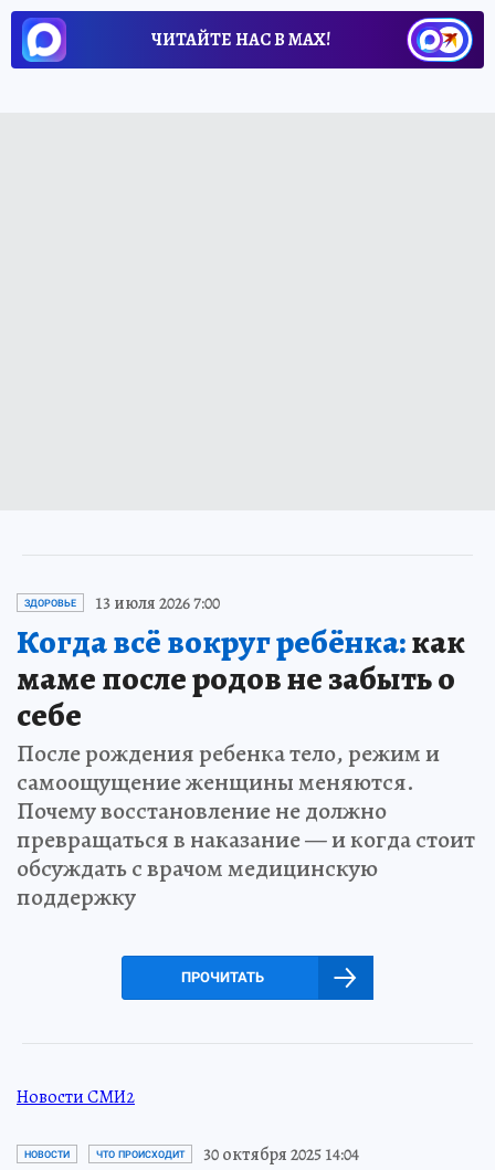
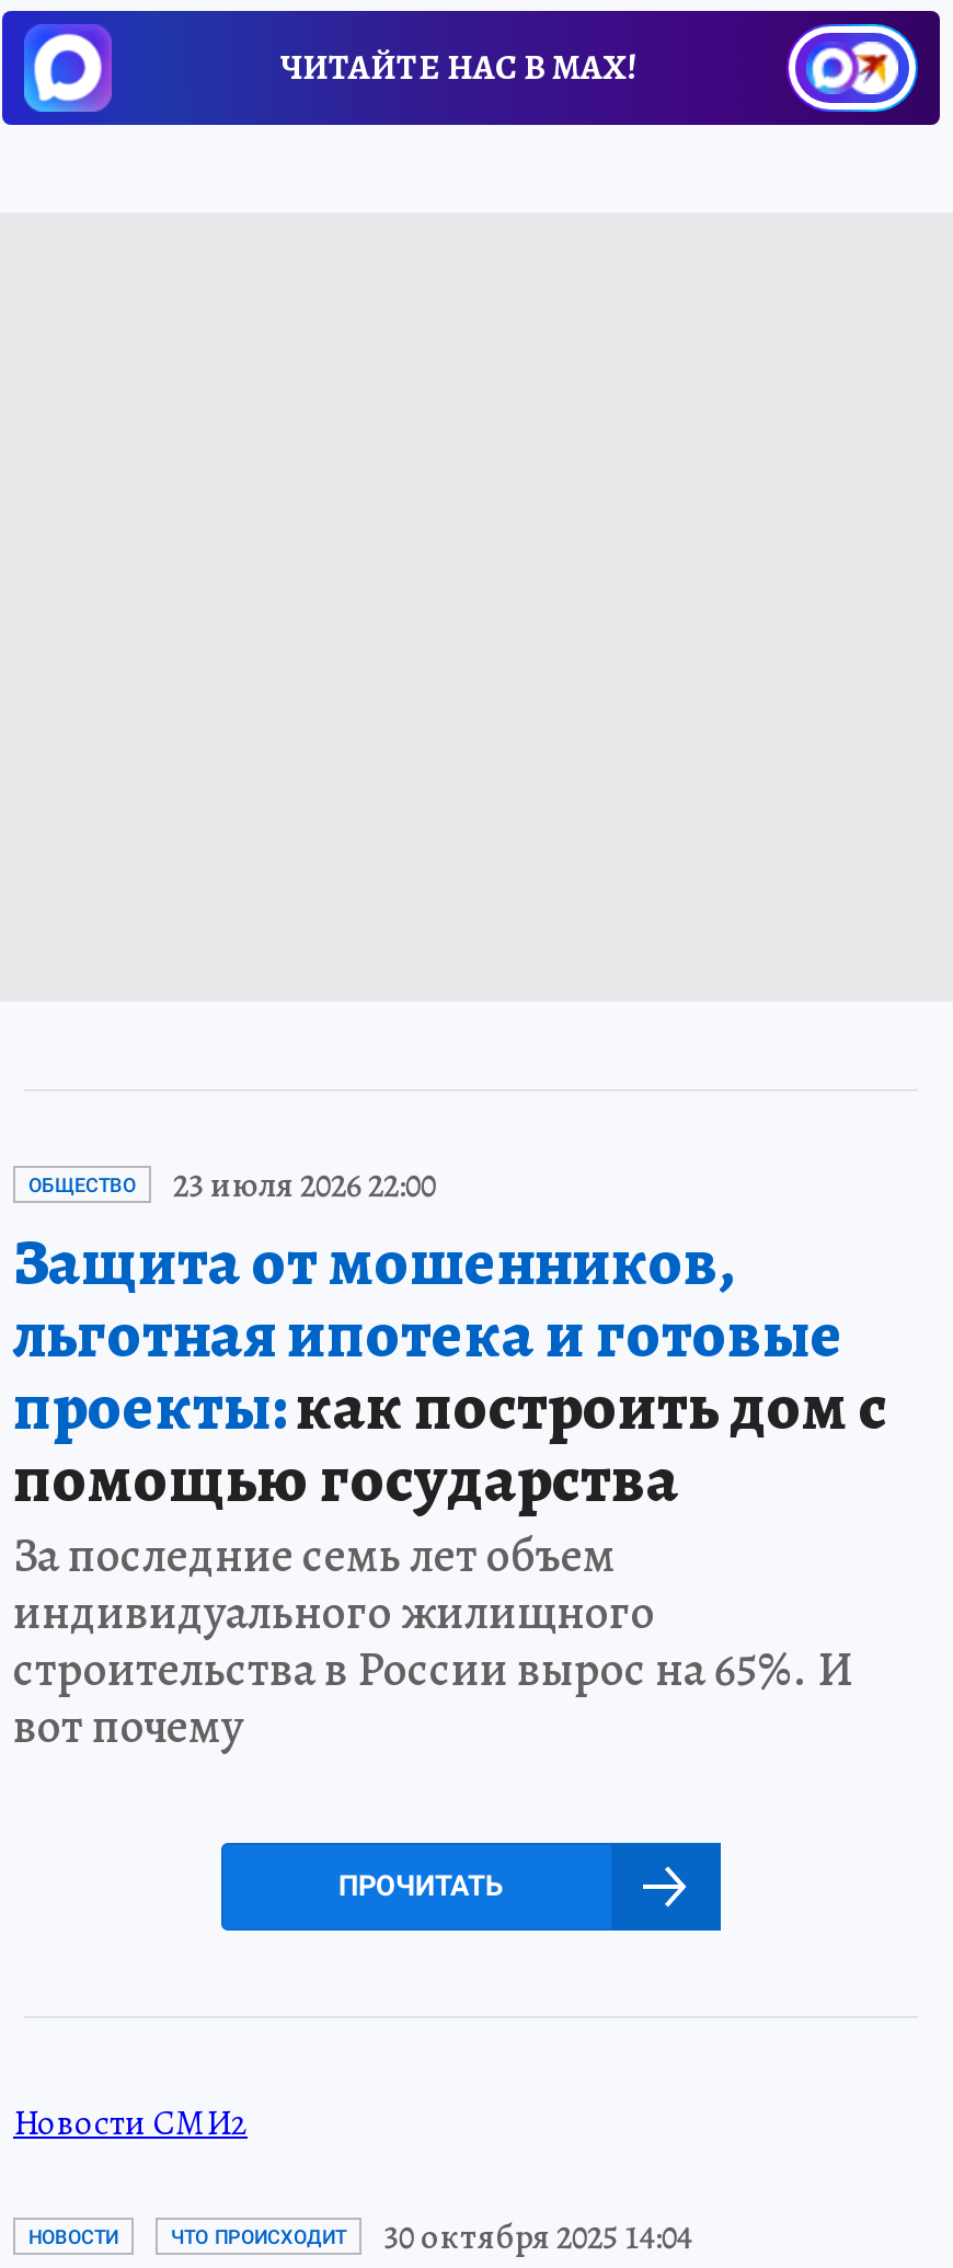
- ЗДОРОВЬЕ
- 13 июля 2026 7:00
- Когда всё вокруг ребёнка:как
- маме после родов не забыть о
- себе
- После рождения ребенка тело, режим и
- самоощущение женщины меняются.
- Почему восстановление не должно
- превращаться в наказание — и когда стоит
- обсуждать с врачом медицинскую
- поддержку
+ ОБЩЕСТВО
+ 23 июля 2026 22:00
+ Защита от мошенников,
+ льготная ипотека и готовые
+ проекты:как построить дом с
+ помощью государства
+ За последние семь лет объем
+ индивидуального жилищного
+ строительства в России вырос на 65%. И
+ вот почему
